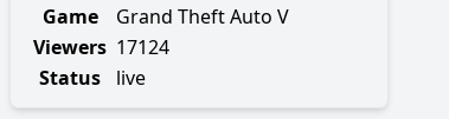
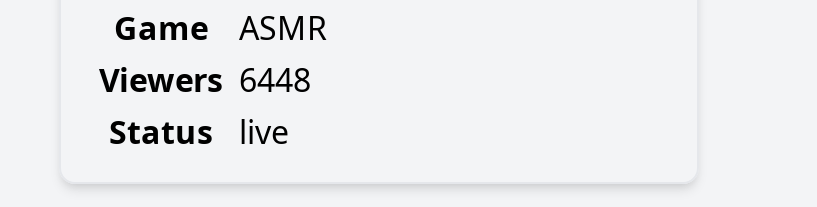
- Grand Theft Auto V
- Viewers 17124
+ ASMR
+ Viewers 6448
